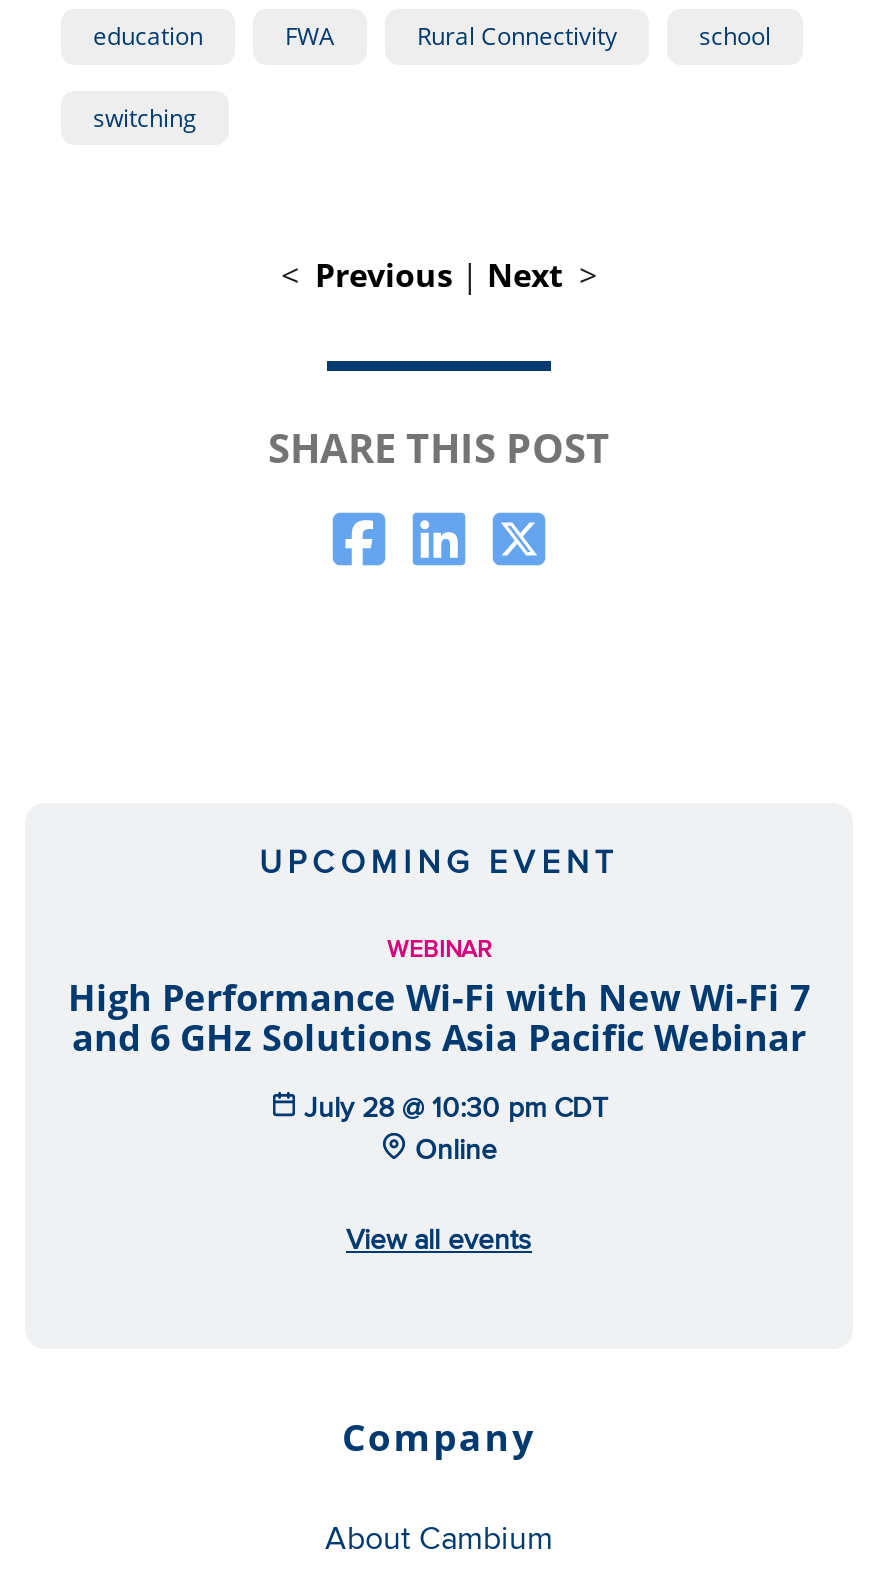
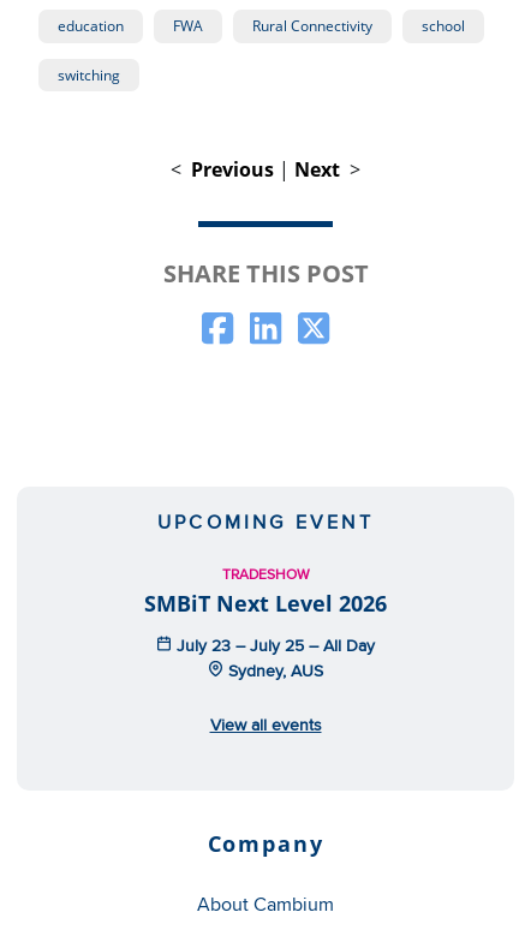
- WEBINAR
- High Performance Wi-Fi with New Wi-Fi 7
- and 6 GHz Solutions Asia Pacific Webinar
+ TRADESHOW
+ SMBiT Next Level 2026

- July 28 @ 10:30 pm CDT
- Online
+ July 23 – July 25 – All Day
+ Sydney, AUS
